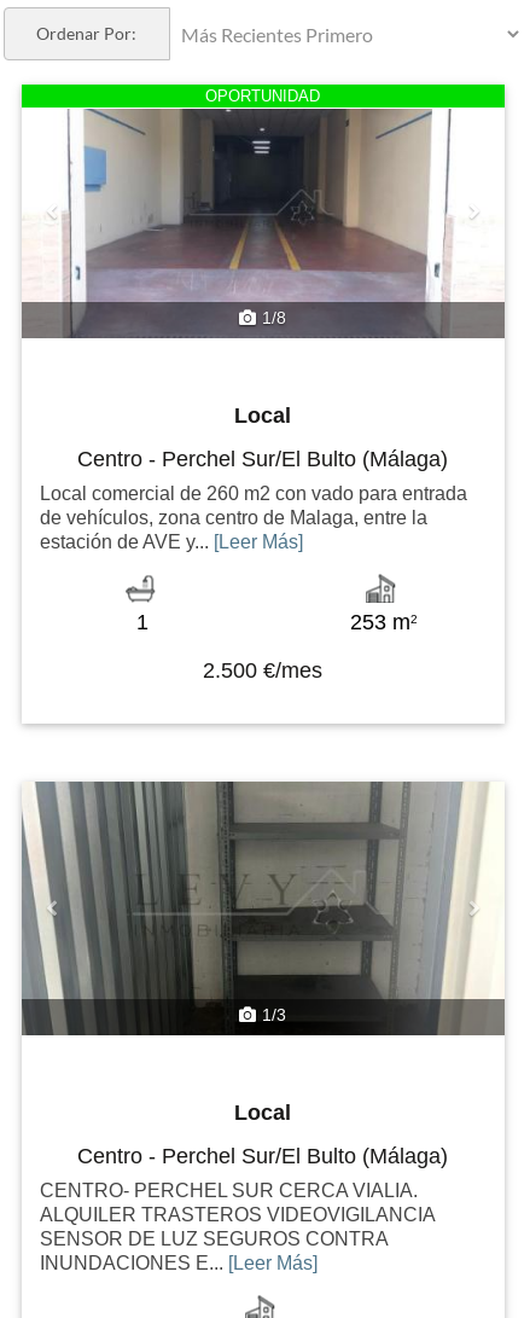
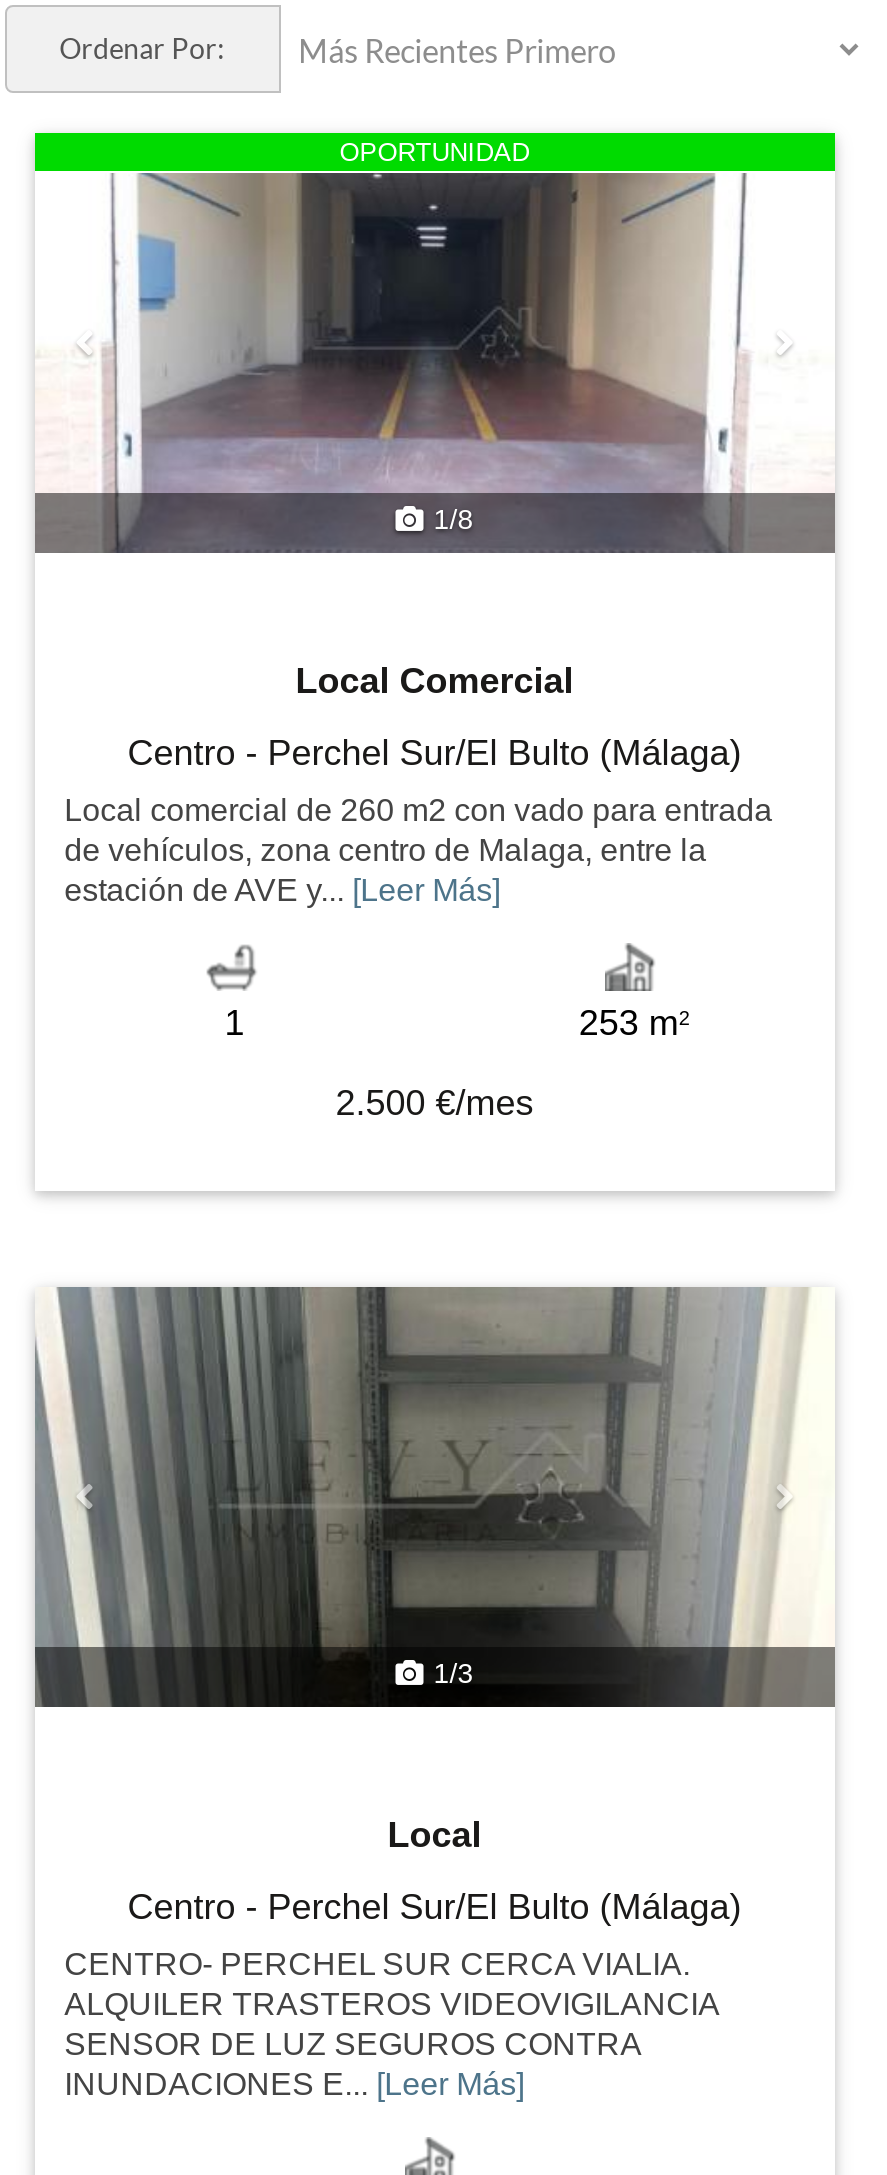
- Local
+ Local Comercial
